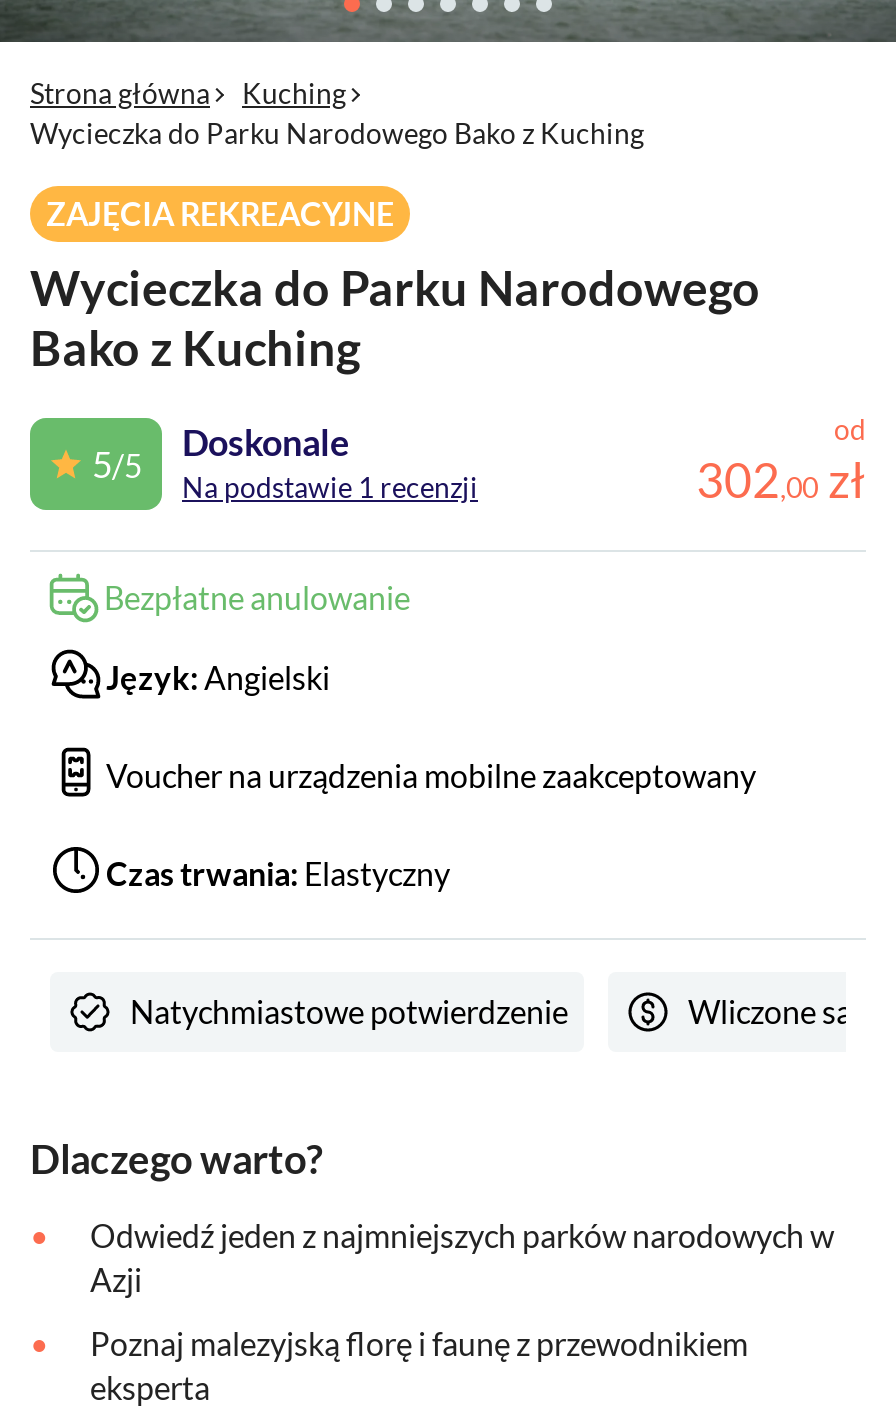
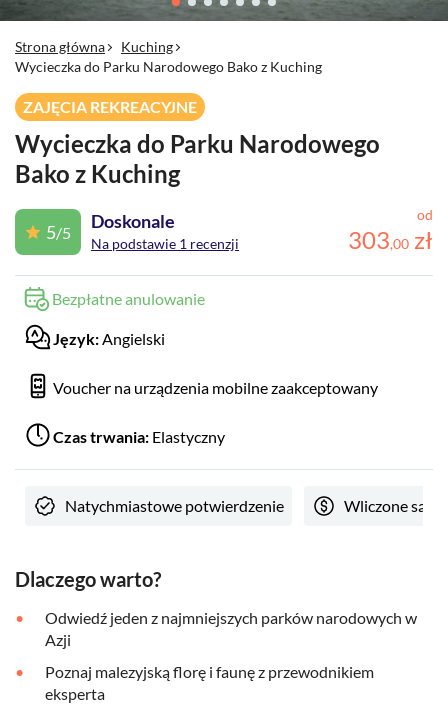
- 302, 00 zł
+ 303, 00 zł
